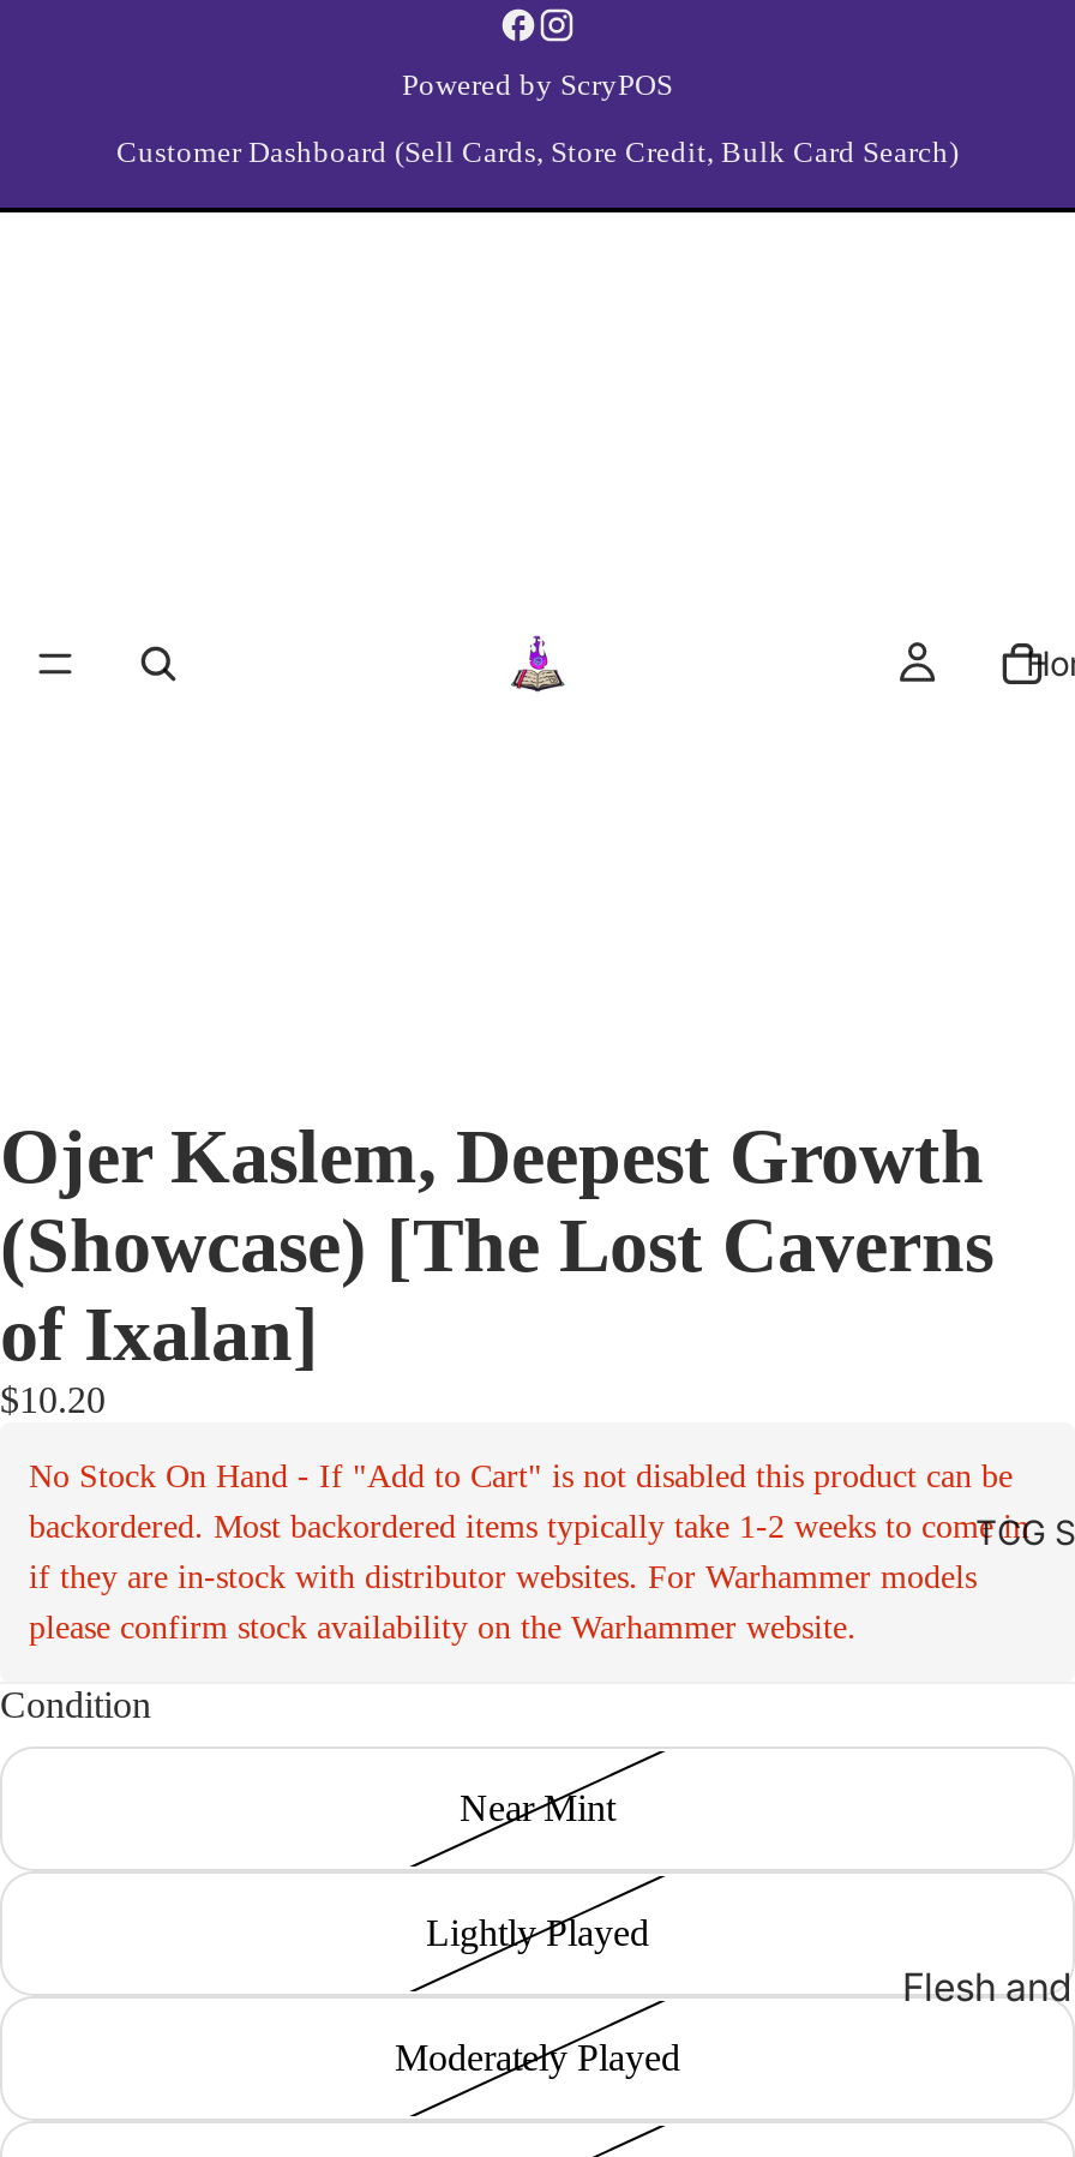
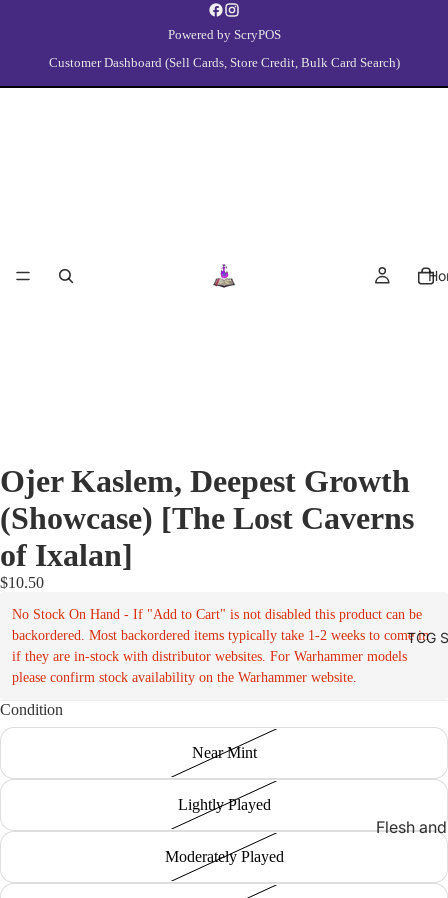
- $10.20
+ $10.50
